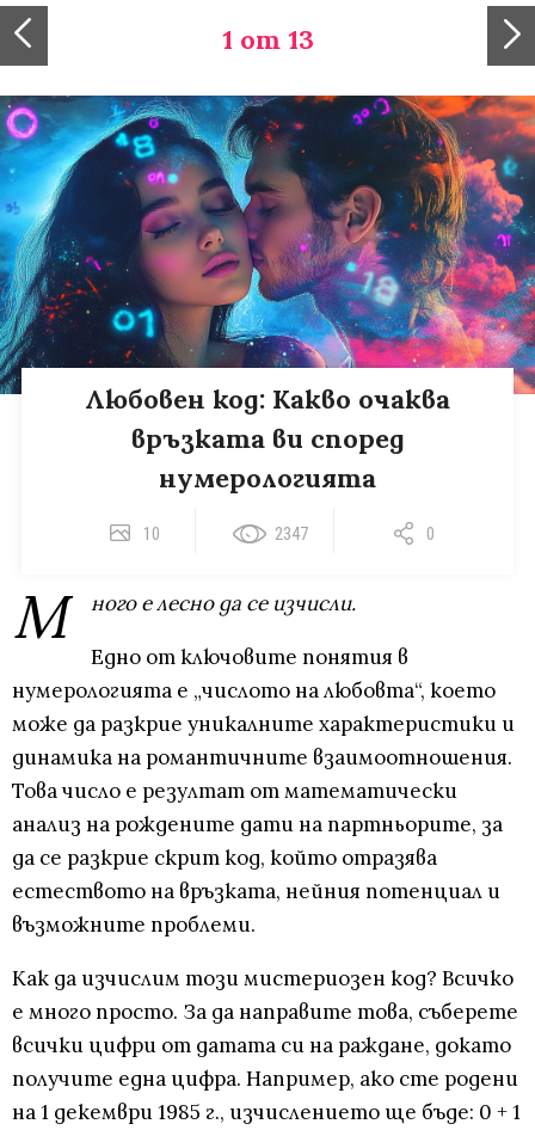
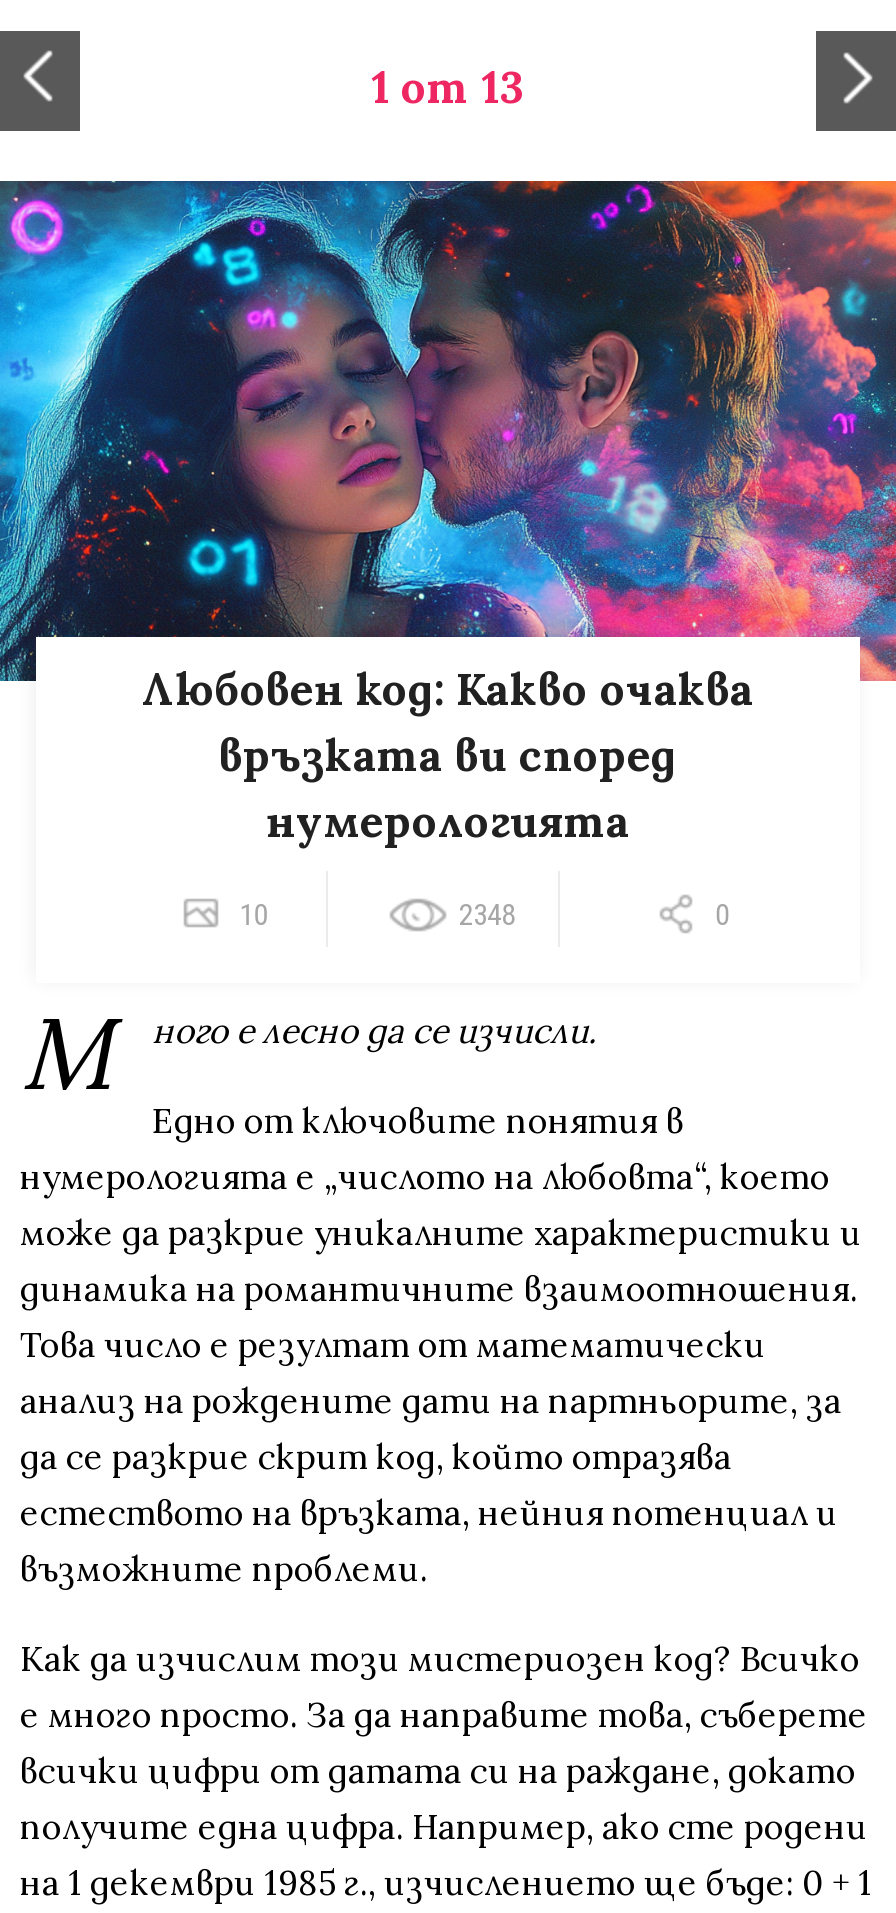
- 2347
+ 2348
